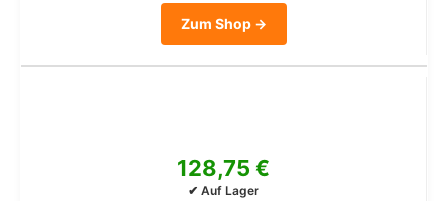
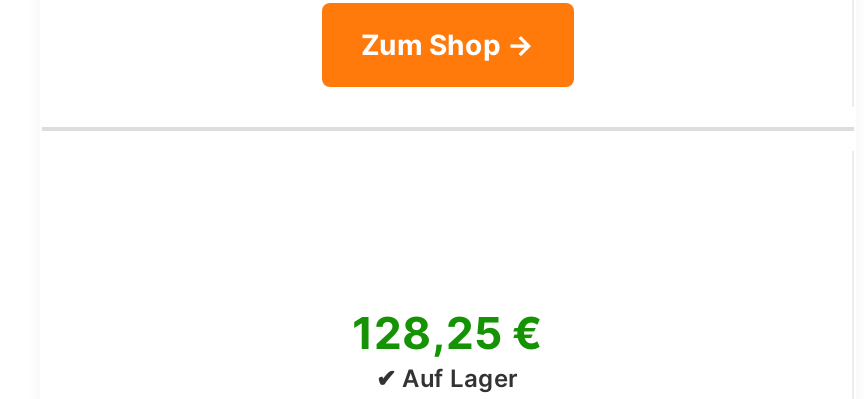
- 128,75 €
+ 128,25 €
